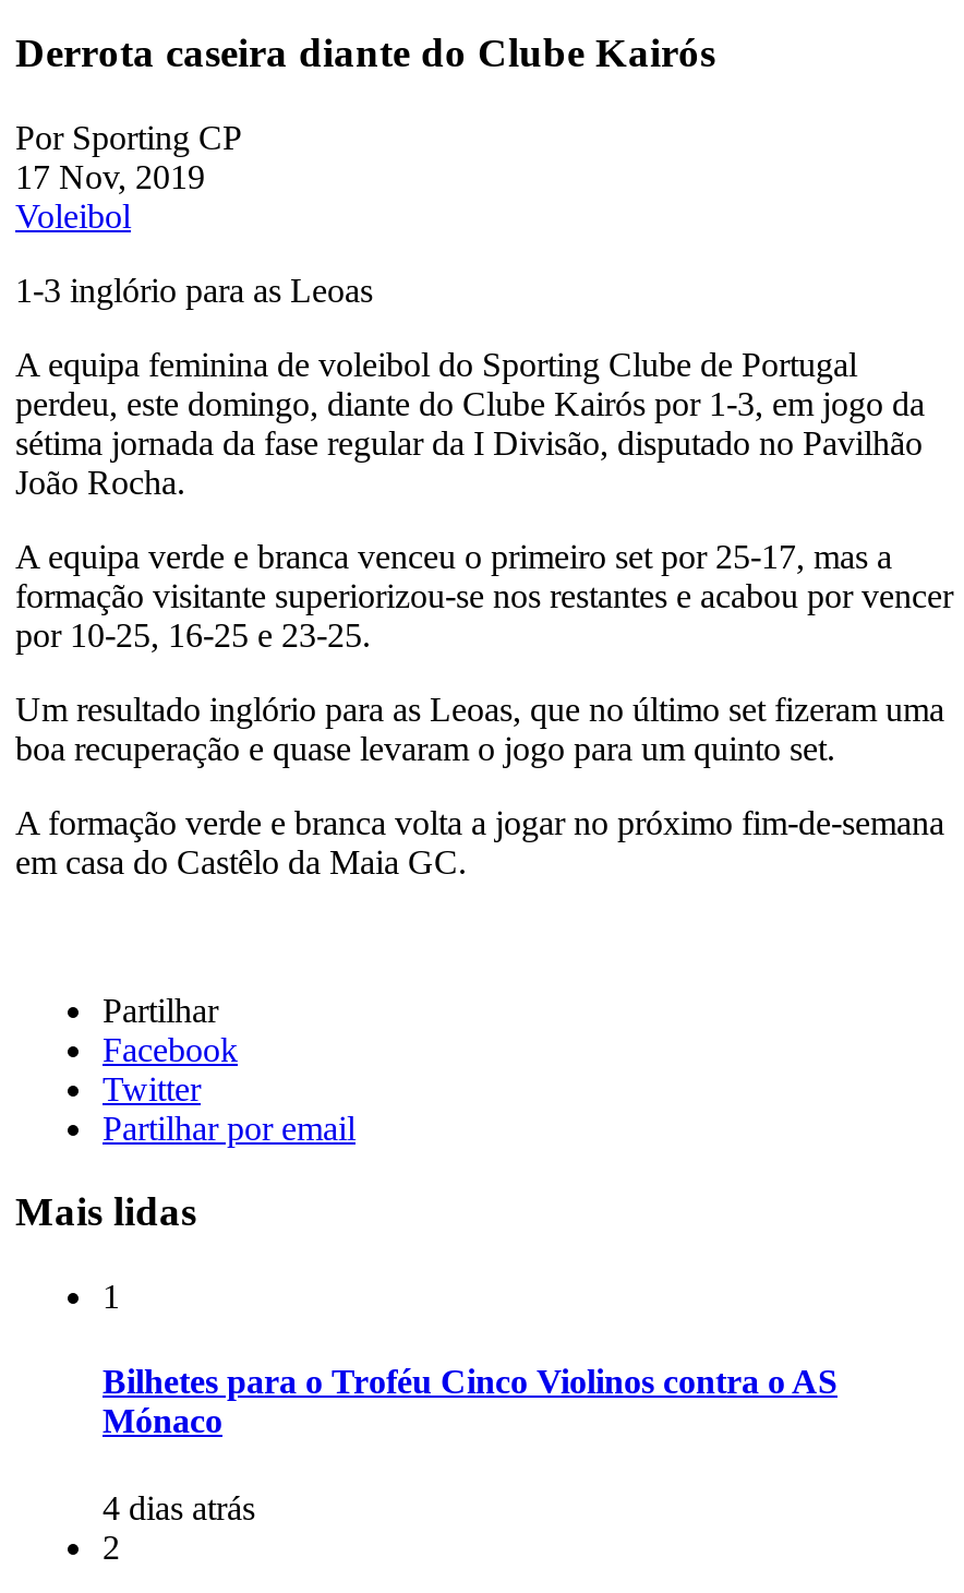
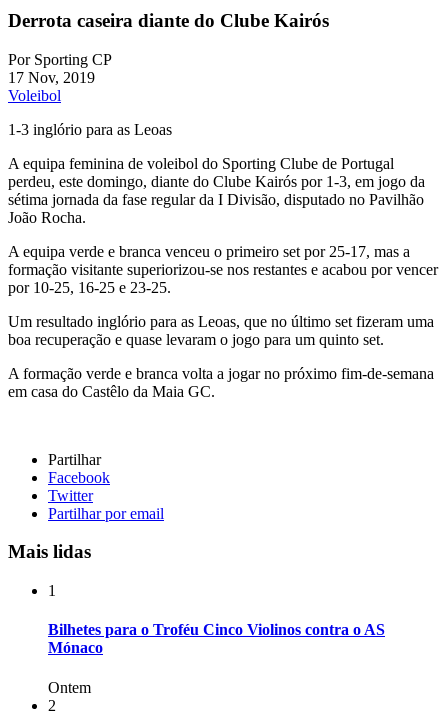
- 4 dias atrás
+ Ontem
